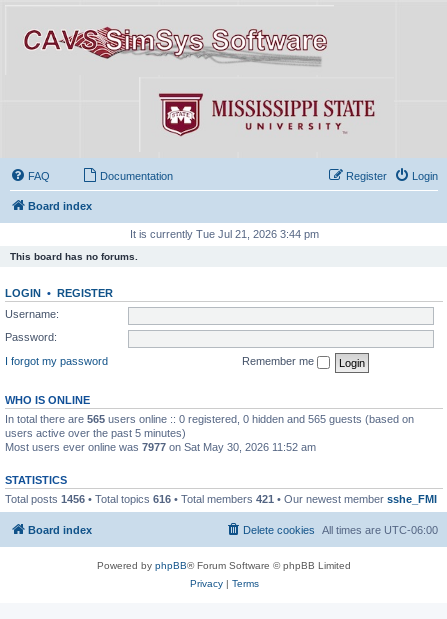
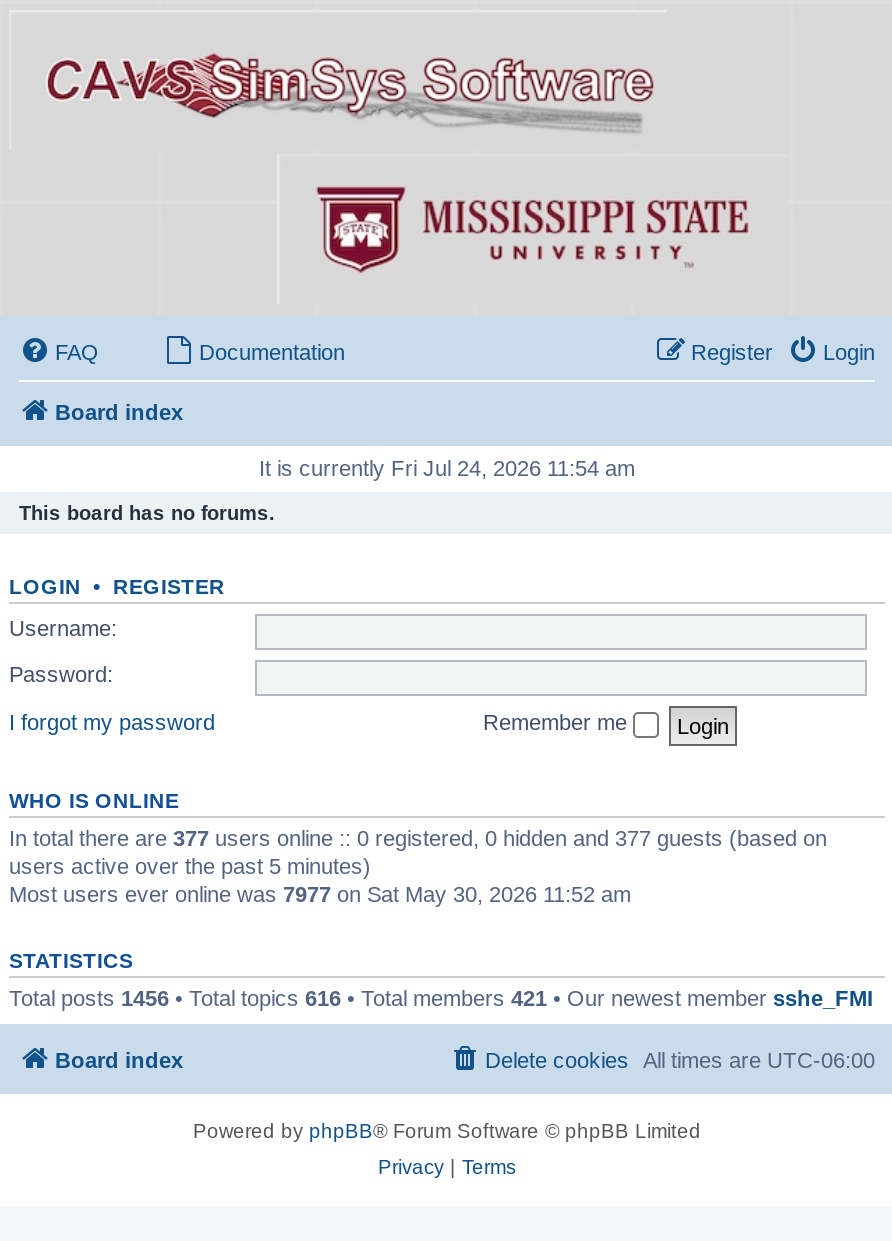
- It is currently Tue Jul 21, 2026 3:44 pm
+ It is currently Fri Jul 24, 2026 11:54 am

- In total there are 565 users online :: 0 registered, 0 hidden and 565 guests (based on
+ In total there are 377 users online :: 0 registered, 0 hidden and 377 guests (based on
